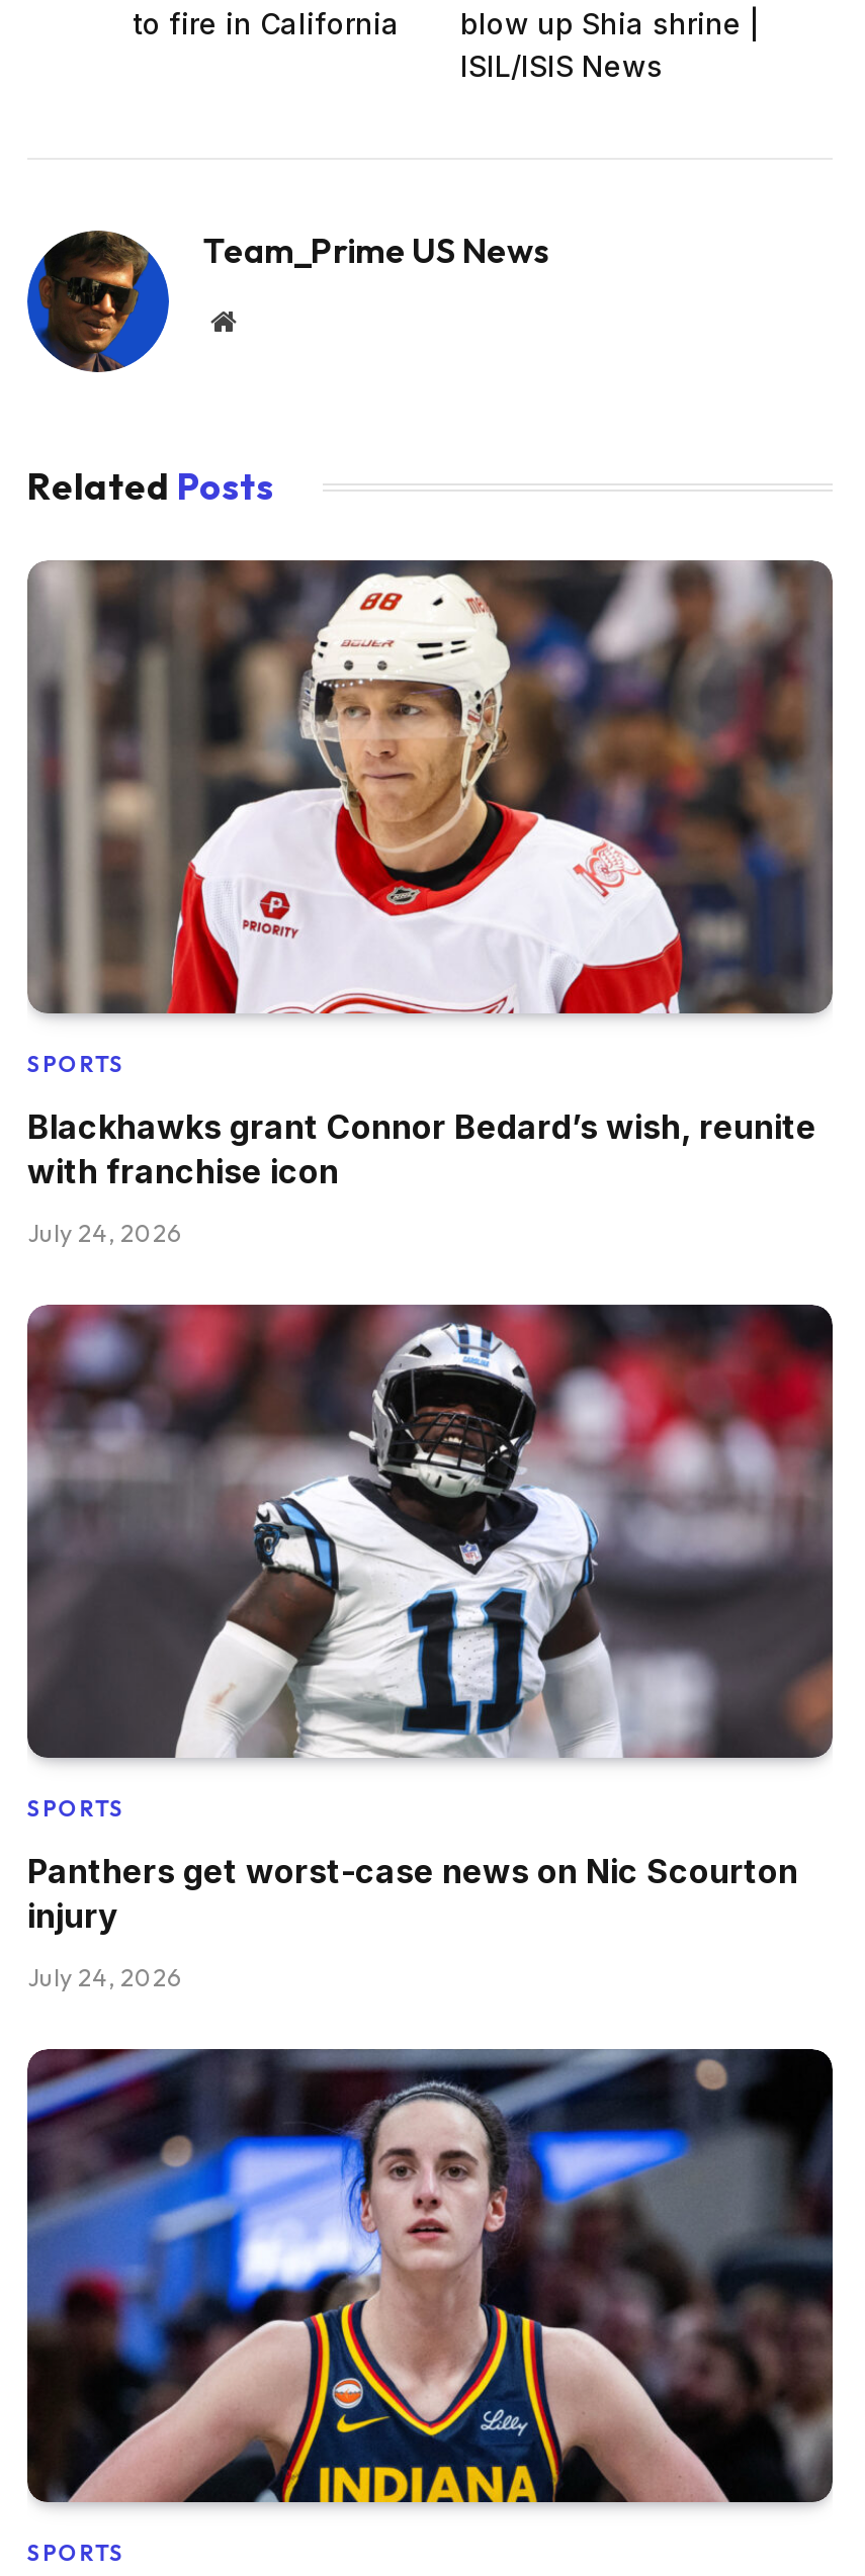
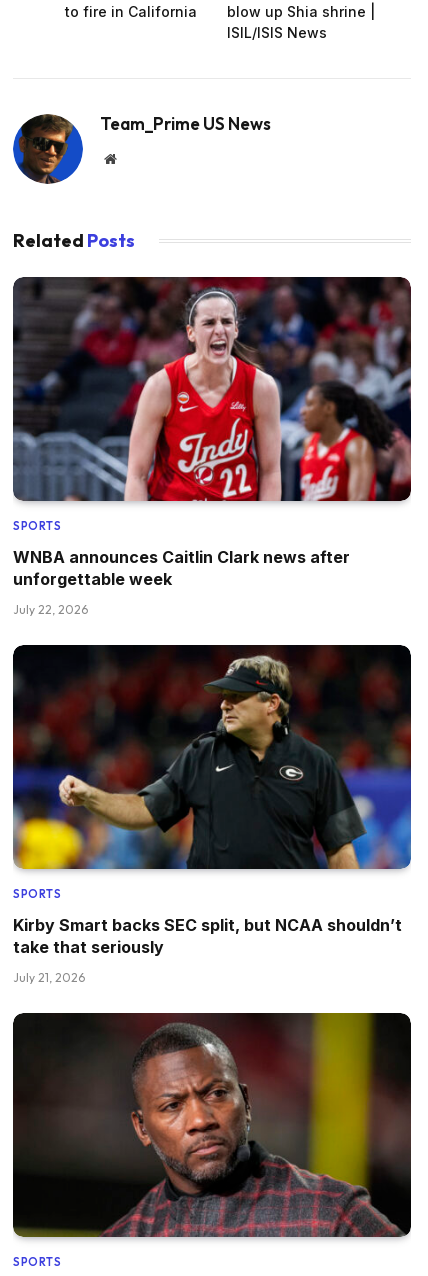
- [image]
+ [image]

- Blackhawks grant Connor Bedard’s wish, reunite
- with franchise icon
+ WNBA announces Caitlin Clark news after
+ unforgettable week

- July 24, 2026
+ July 22, 2026

- [image]
+ [image]

- Panthers get worst-case news on Nic Scourton
- injury
+ Kirby Smart backs SEC split, but NCAA shouldn’t
+ take that seriously

- July 24, 2026
+ July 21, 2026

- [image]
+ [image]
